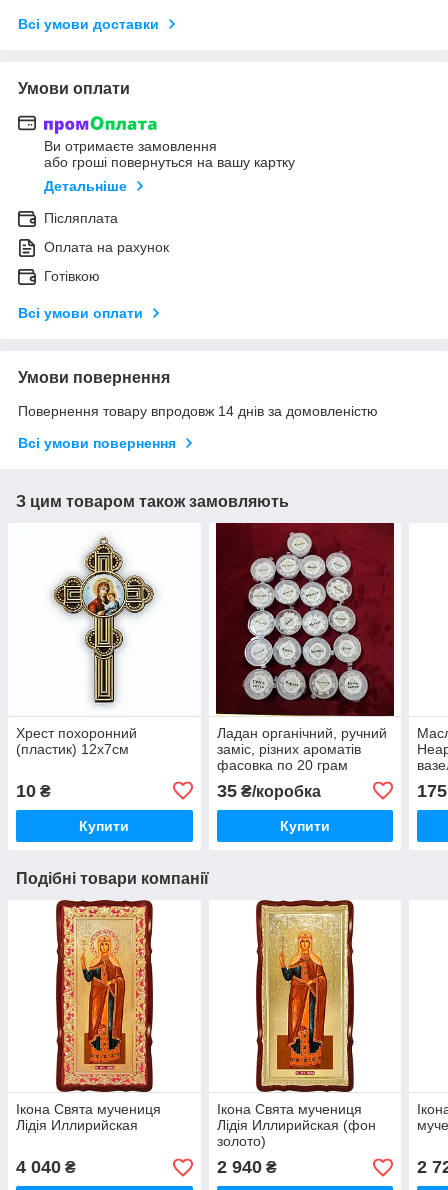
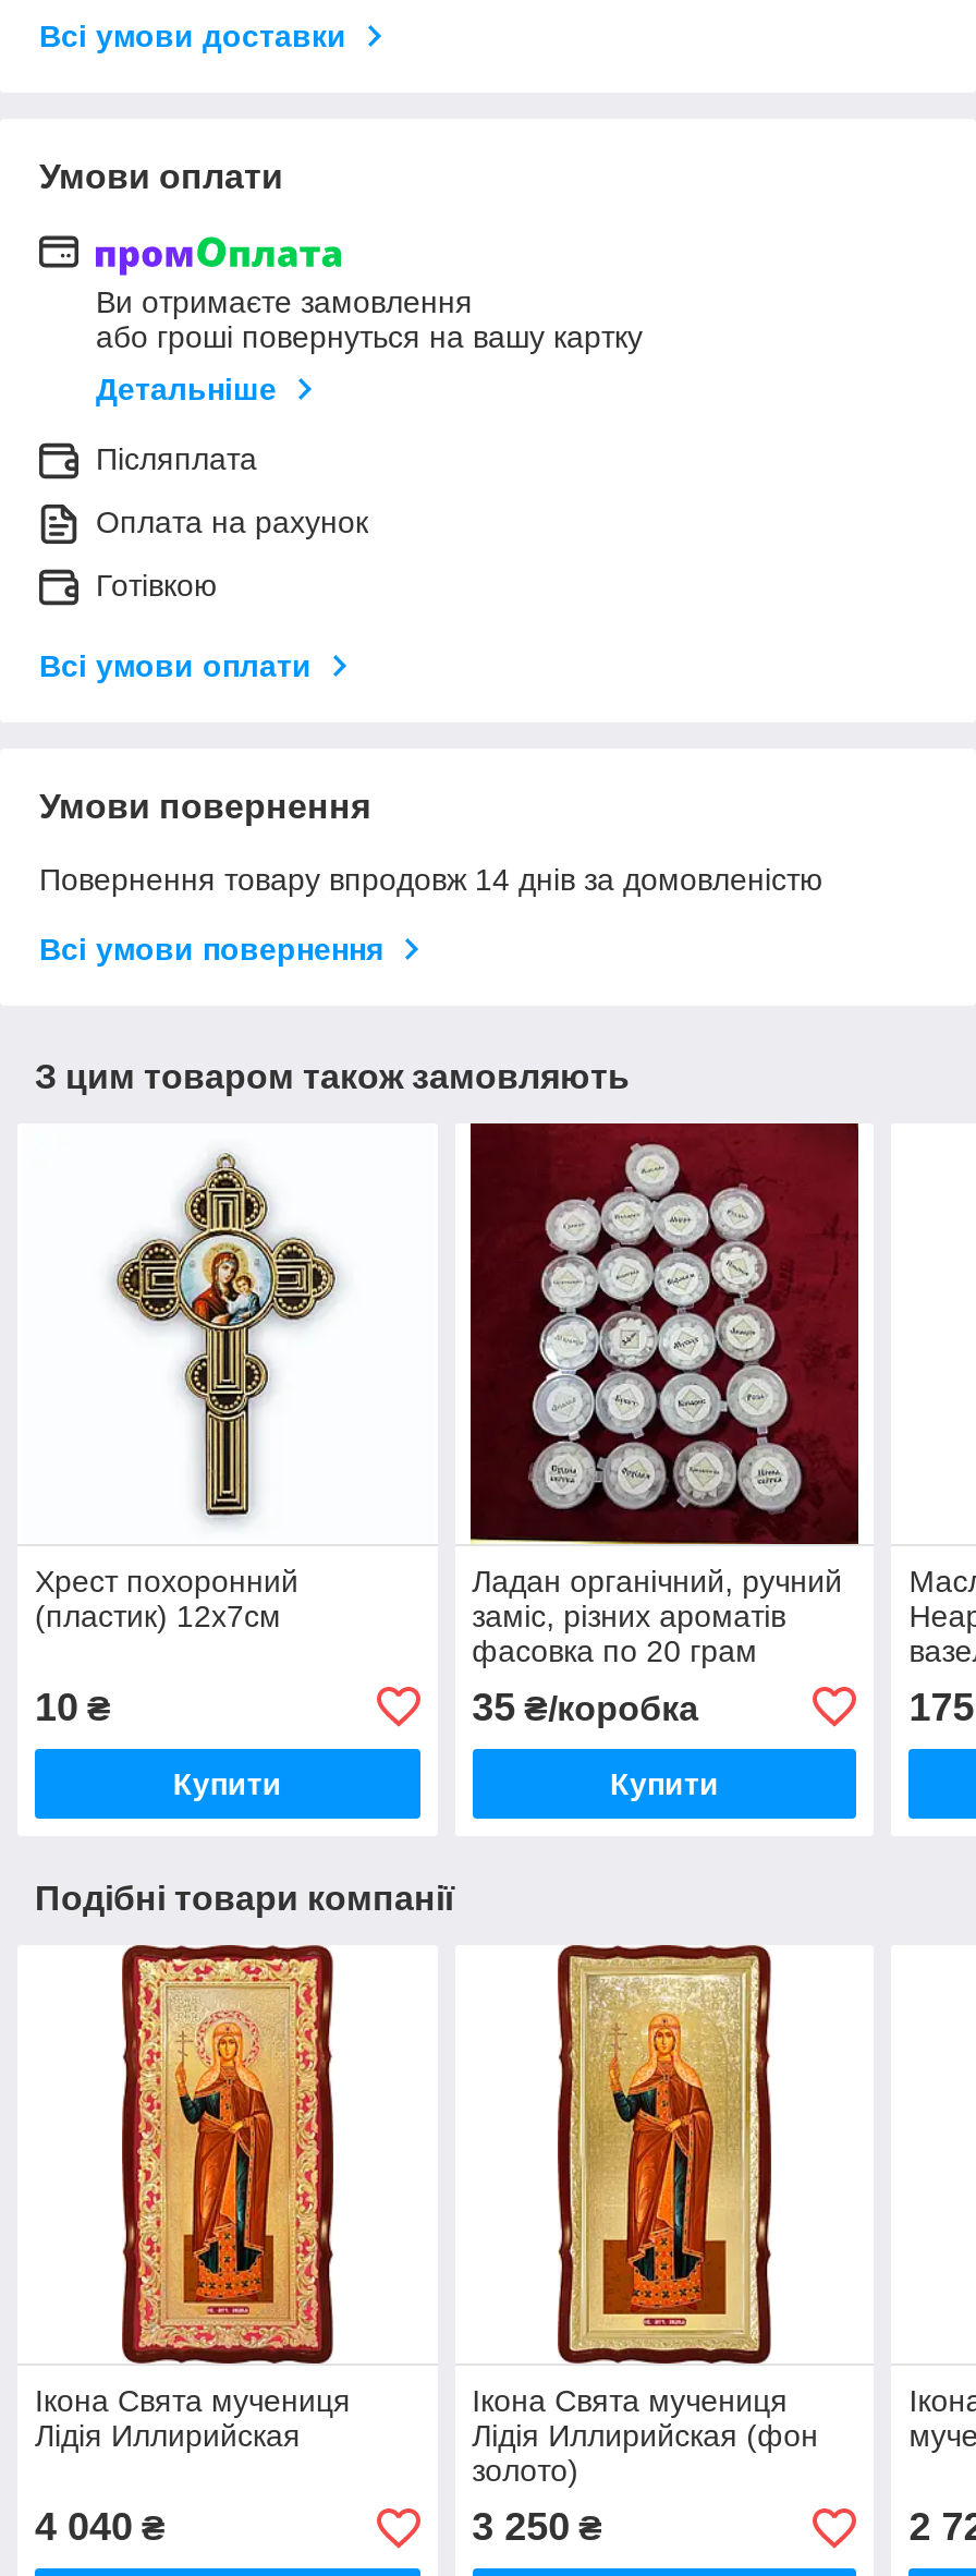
- 2 940 ₴
+ 3 250 ₴
